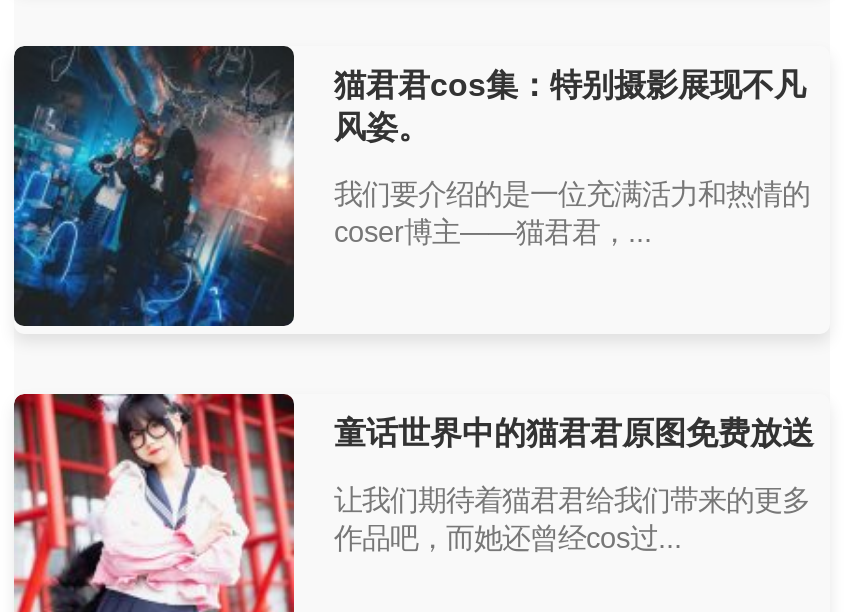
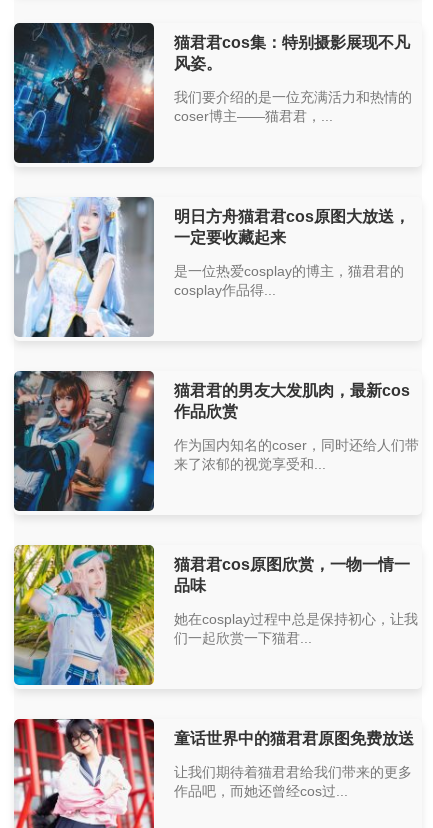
+ [image]
+ 猫君君的男友大发肌肉，最新cos
+ 作品欣赏
+ 作为国内知名的coser，同时还给人们带
+ 来了浓郁的视觉享受和...

+ [image]
+ 猫君君cos原图欣赏，一物一情一
+ 品味
+ 她在cosplay过程中总是保持初心，让我
+ 们一起欣赏一下猫君...

+ [image]
+ 明日方舟猫君君cos原图大放送，
+ 一定要收藏起来
+ 是一位热爱cosplay的博主，猫君君的
+ cosplay作品得...
